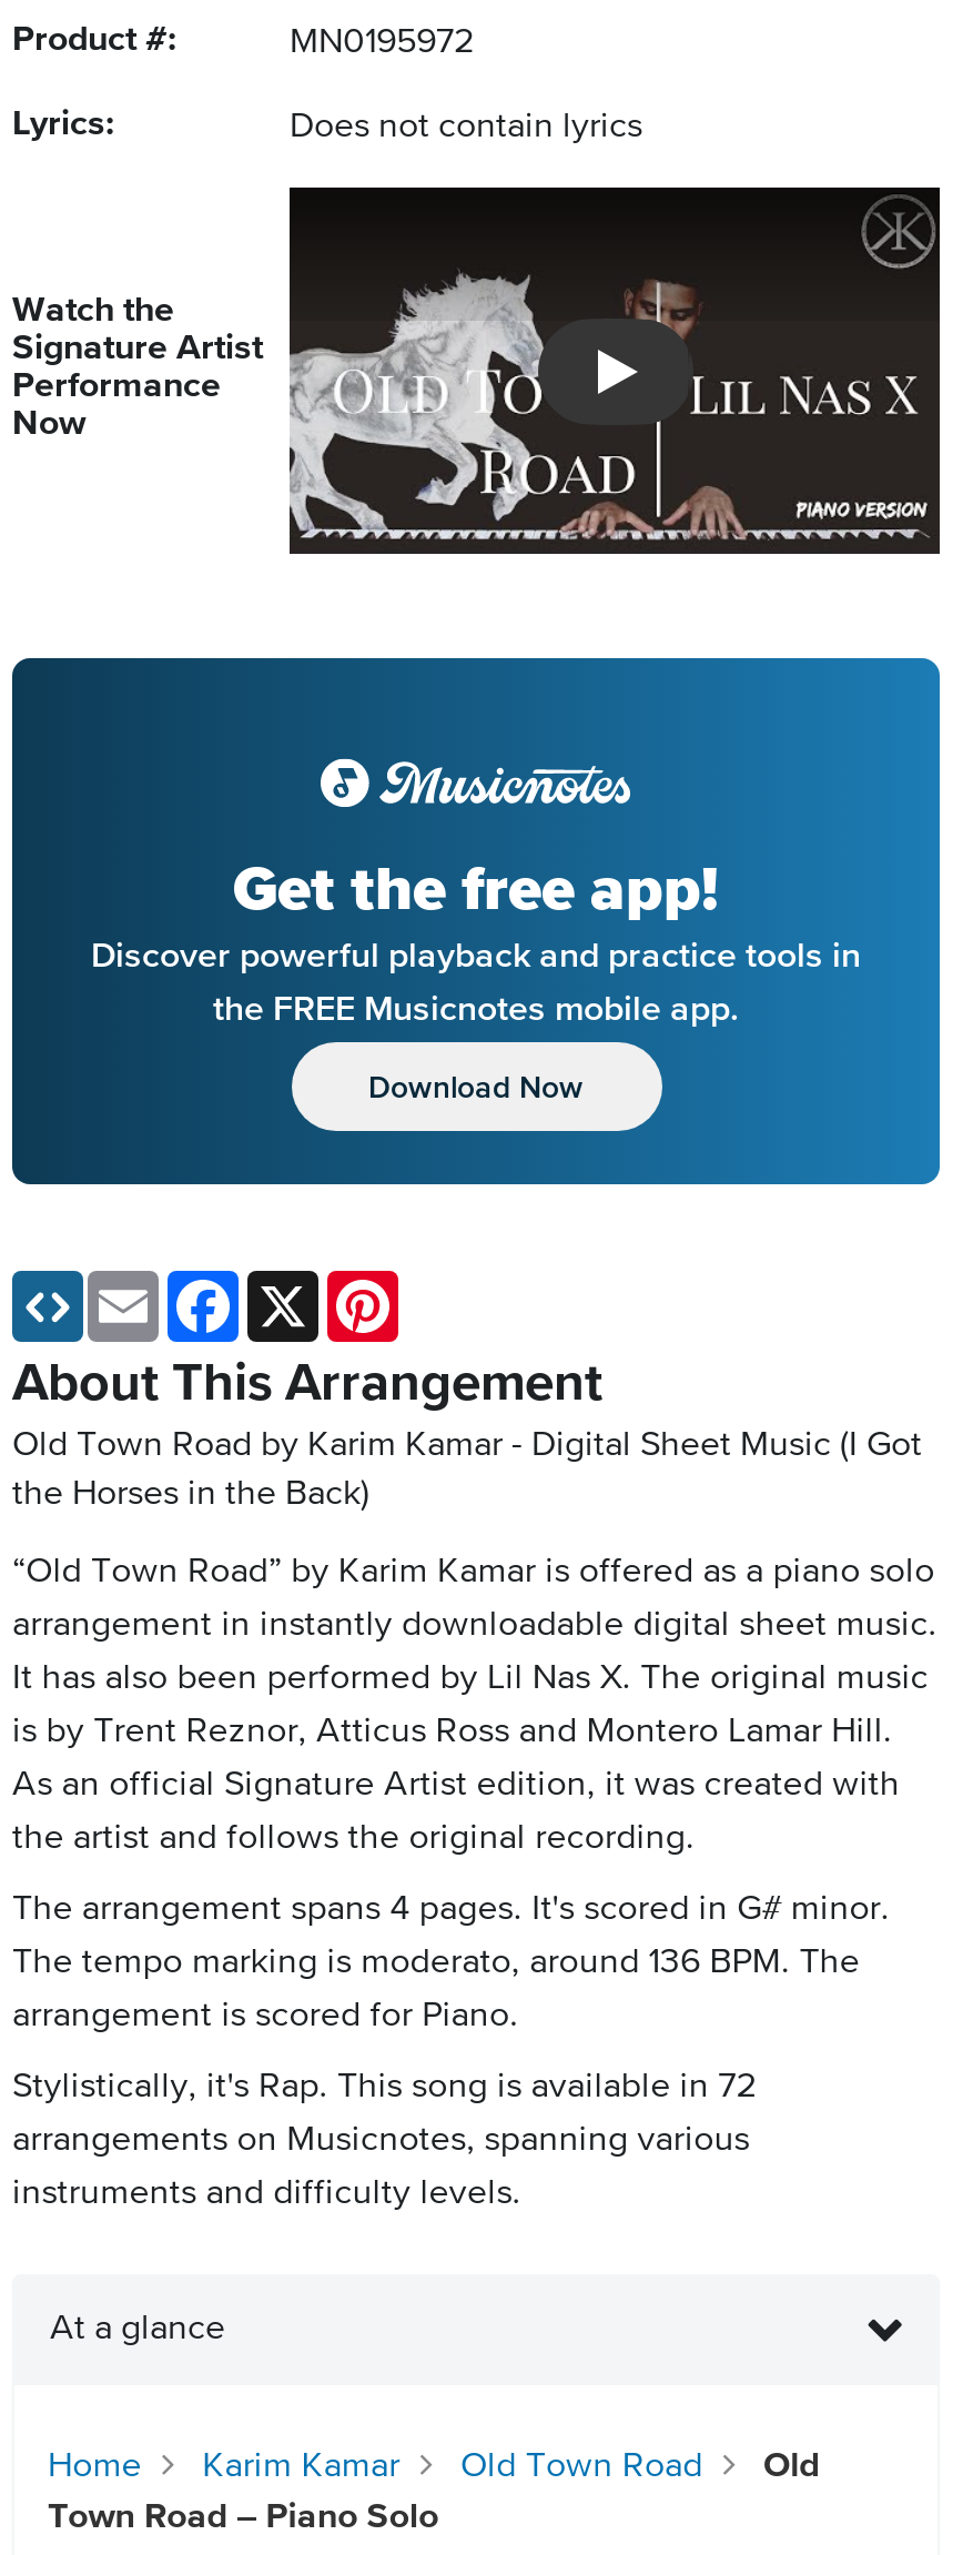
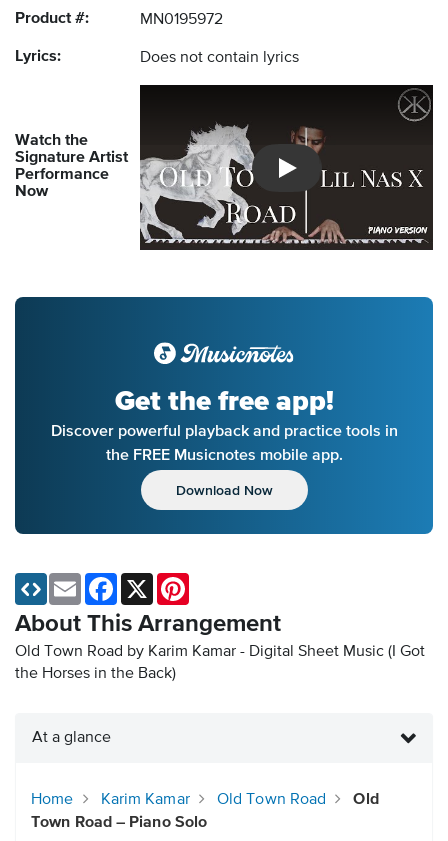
- “Old Town Road” by Karim Kamar is offered as a piano solo
- arrangement in instantly downloadable digital sheet music.
- It has also been performed by Lil Nas X. The original music
- is by Trent Reznor, Atticus Ross and Montero Lamar Hill.
- As an official Signature Artist edition, it was created with
- the artist and follows the original recording.
- The arrangement spans 4 pages. It's scored in G# minor.
- The tempo marking is moderato, around 136 BPM. The
- arrangement is scored for Piano.
- Stylistically, it's Rap. This song is available in 72
- arrangements on Musicnotes, spanning various
- instruments and difficulty levels.
